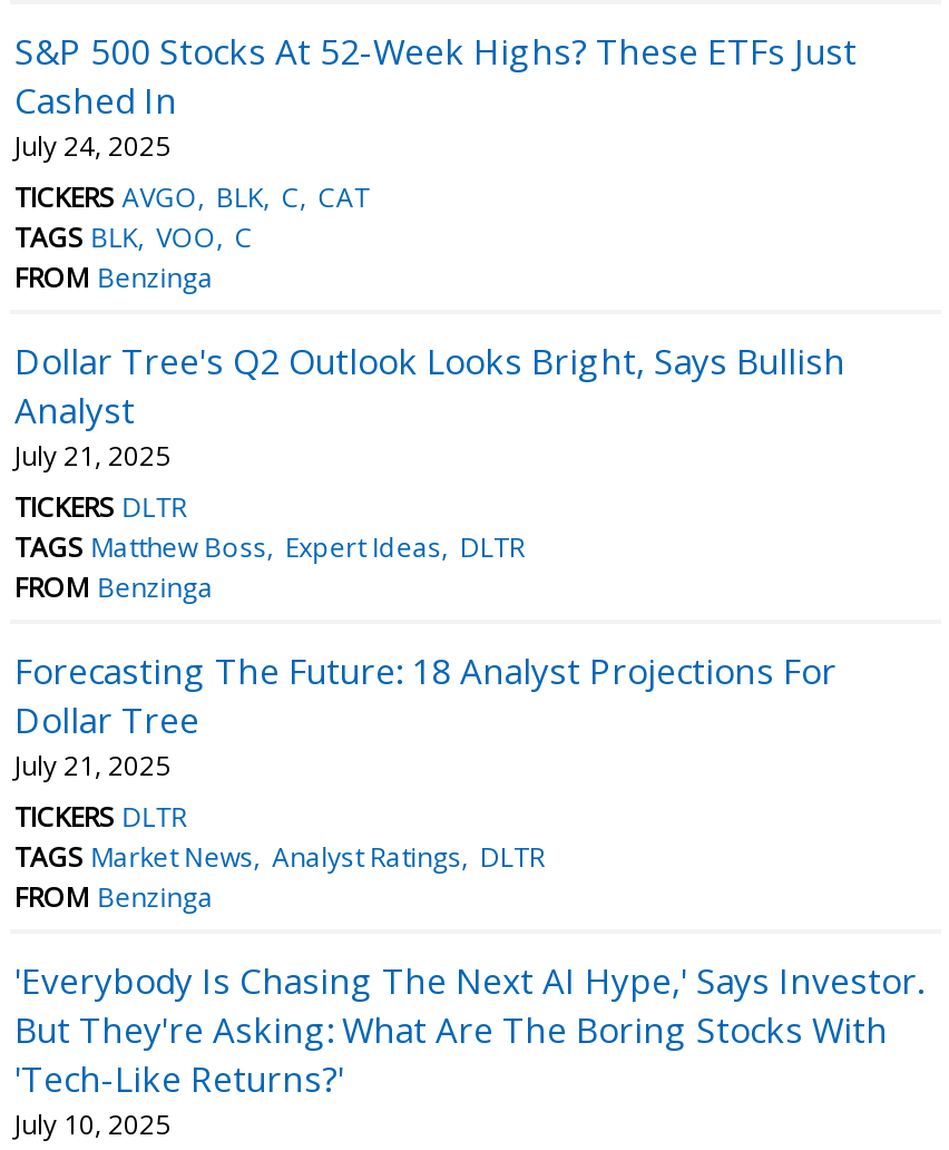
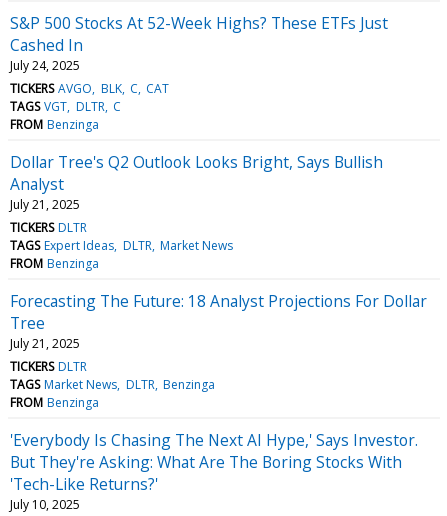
- TAGS BLK VOO C
+ TAGS VGT DLTR C

- TAGS Matthew Boss Expert Ideas DLTR
+ TAGS Expert Ideas DLTR Market News

- TAGS Market News Analyst Ratings DLTR
+ TAGS Market News DLTR Benzinga
